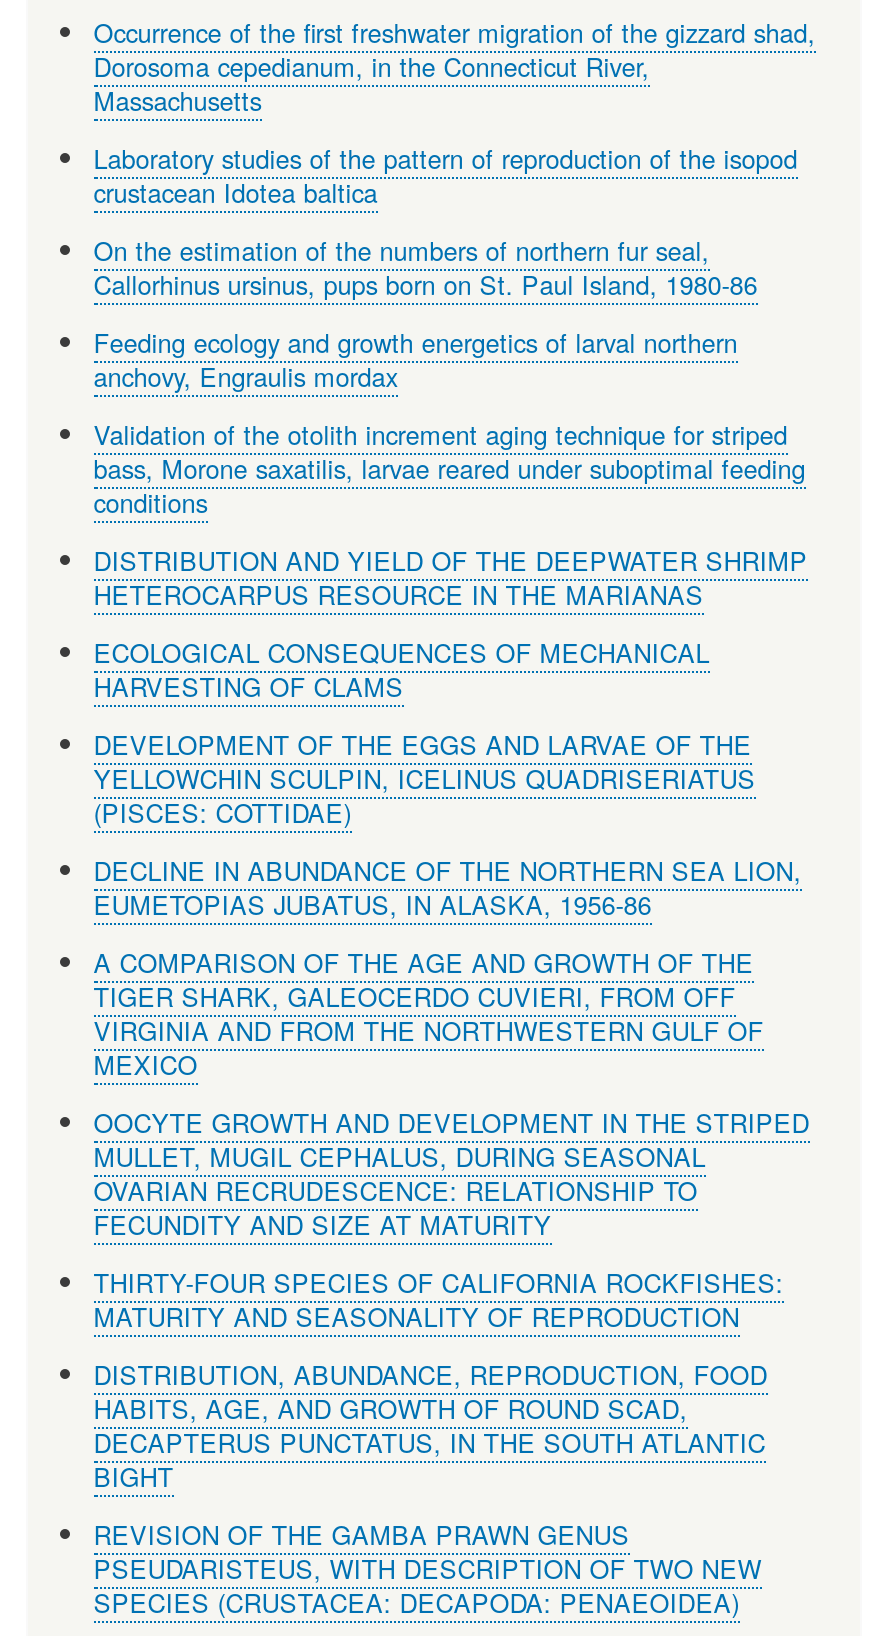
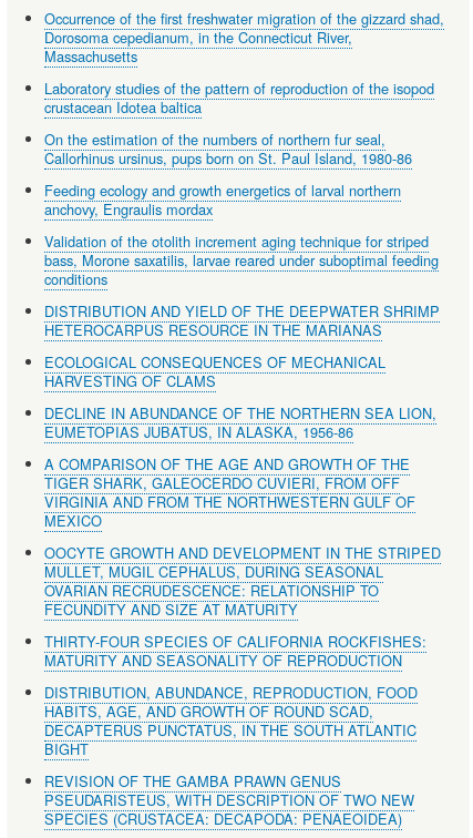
- DEVELOPMENT OF THE EGGS AND LARVAE OF THE
- YELLOWCHIN SCULPIN, ICELINUS QUADRISERIATUS
- (PISCES: COTTIDAE)
